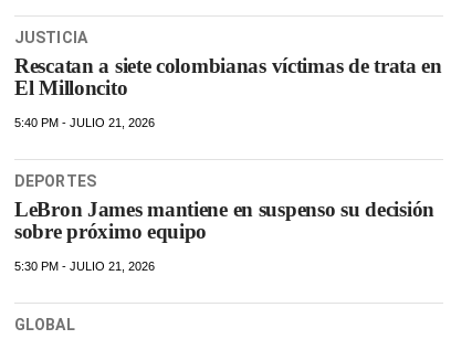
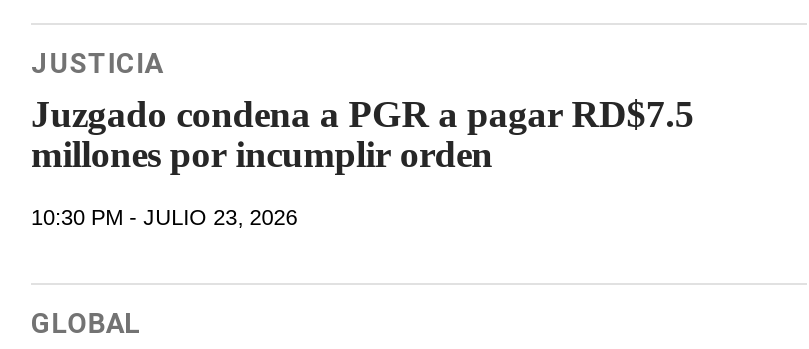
- Rescatan a siete colombianas víctimas de trata en
- El Milloncito
- 5:40 PM - JULIO 21, 2026
- DEPORTES
- LeBron James mantiene en suspenso su decisión
- sobre próximo equipo
- 5:30 PM - JULIO 21, 2026
+ Juzgado condena a PGR a pagar RD$7.5
+ millones por incumplir orden
+ 10:30 PM - JULIO 23, 2026
